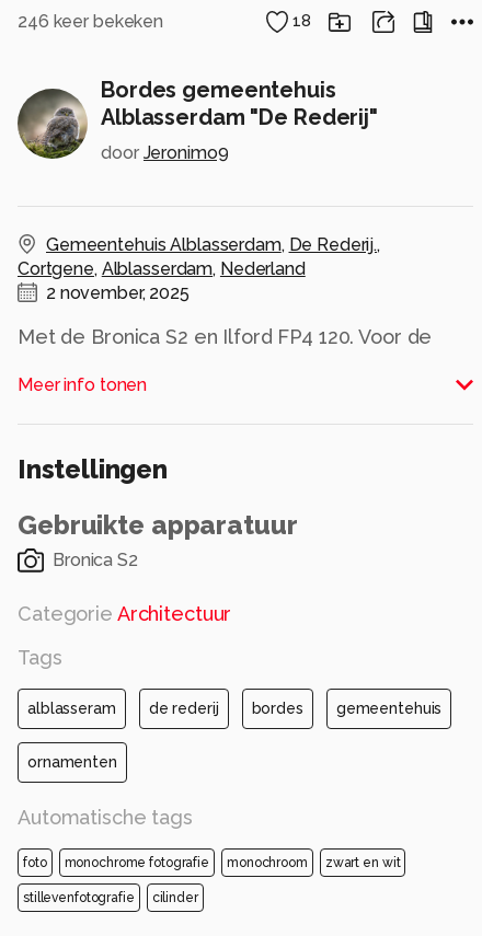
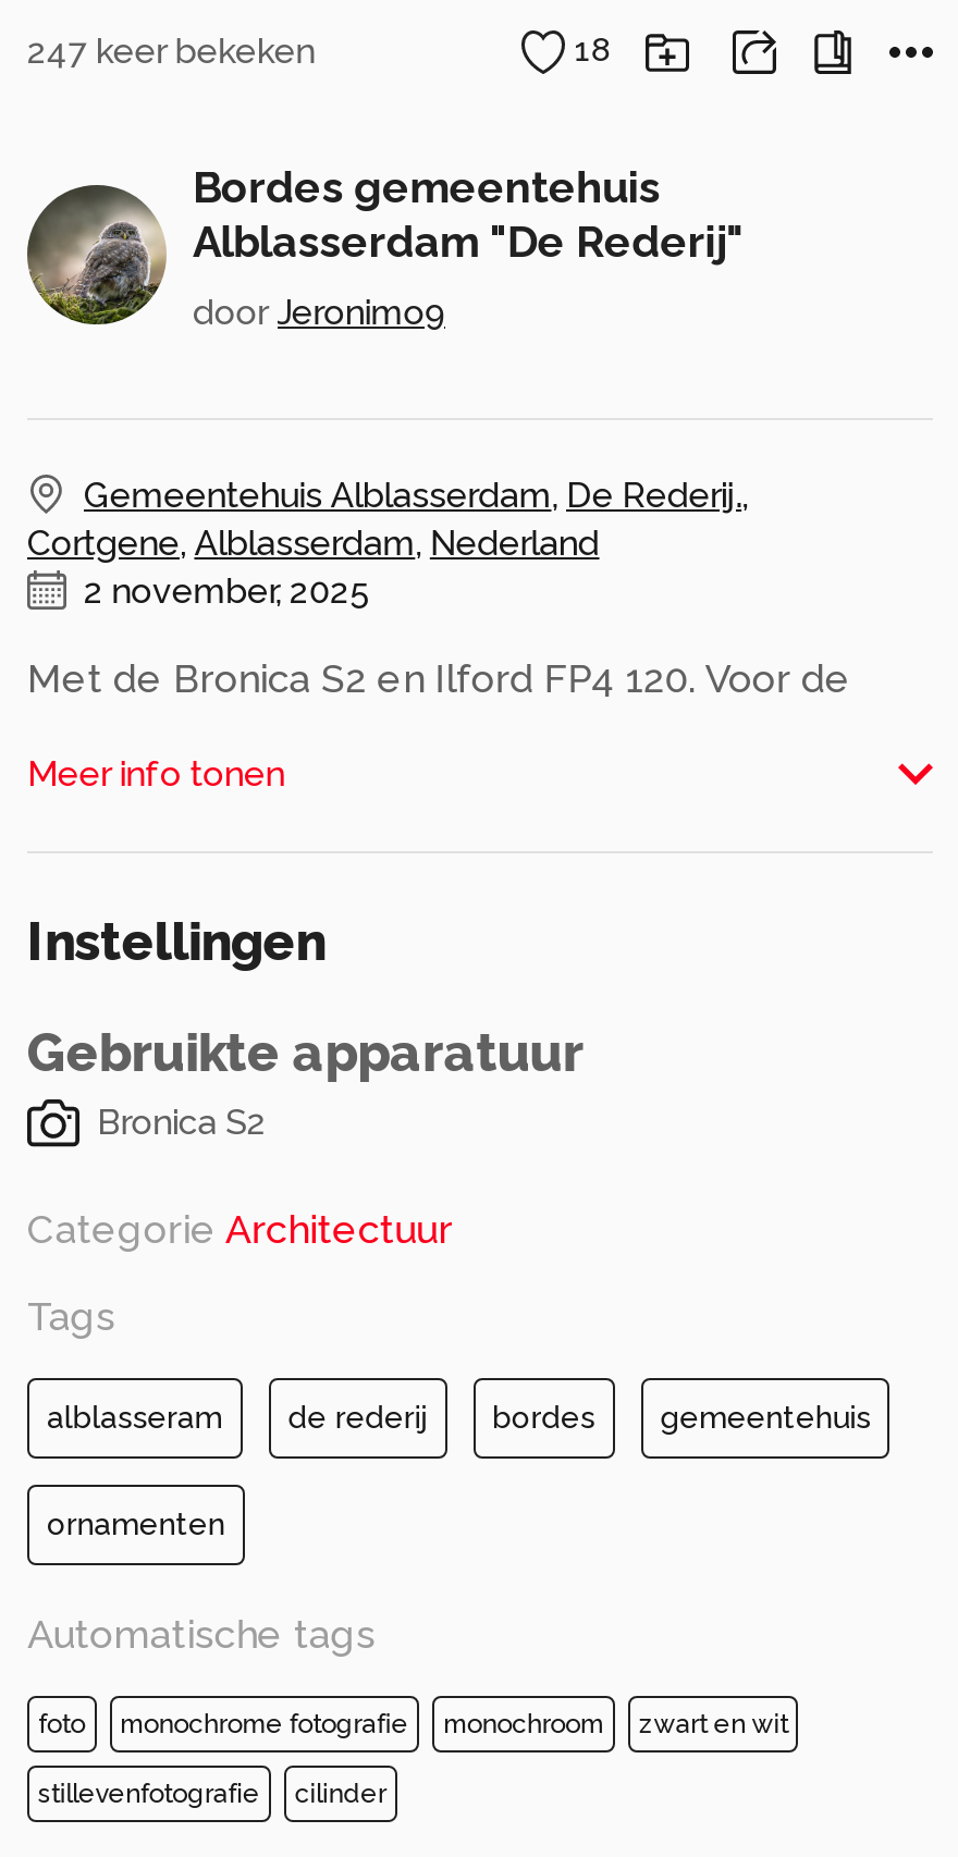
- 246 keer bekeken
+ 247 keer bekeken
